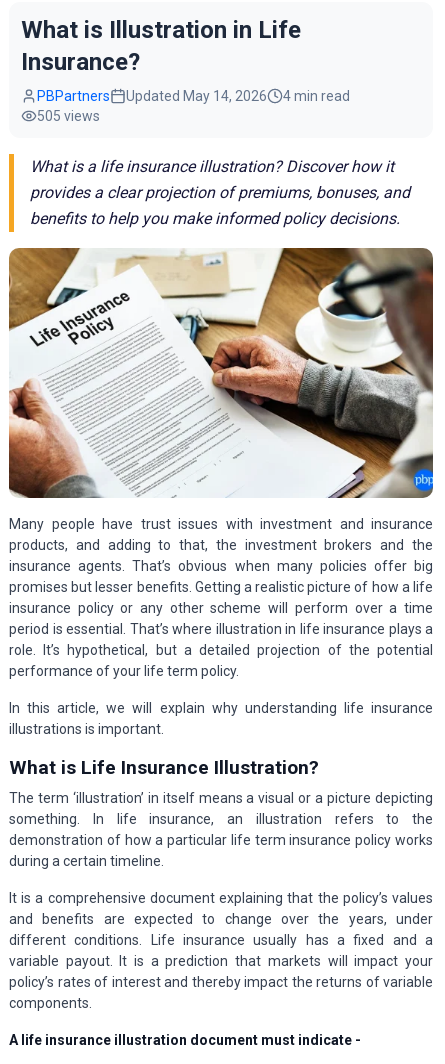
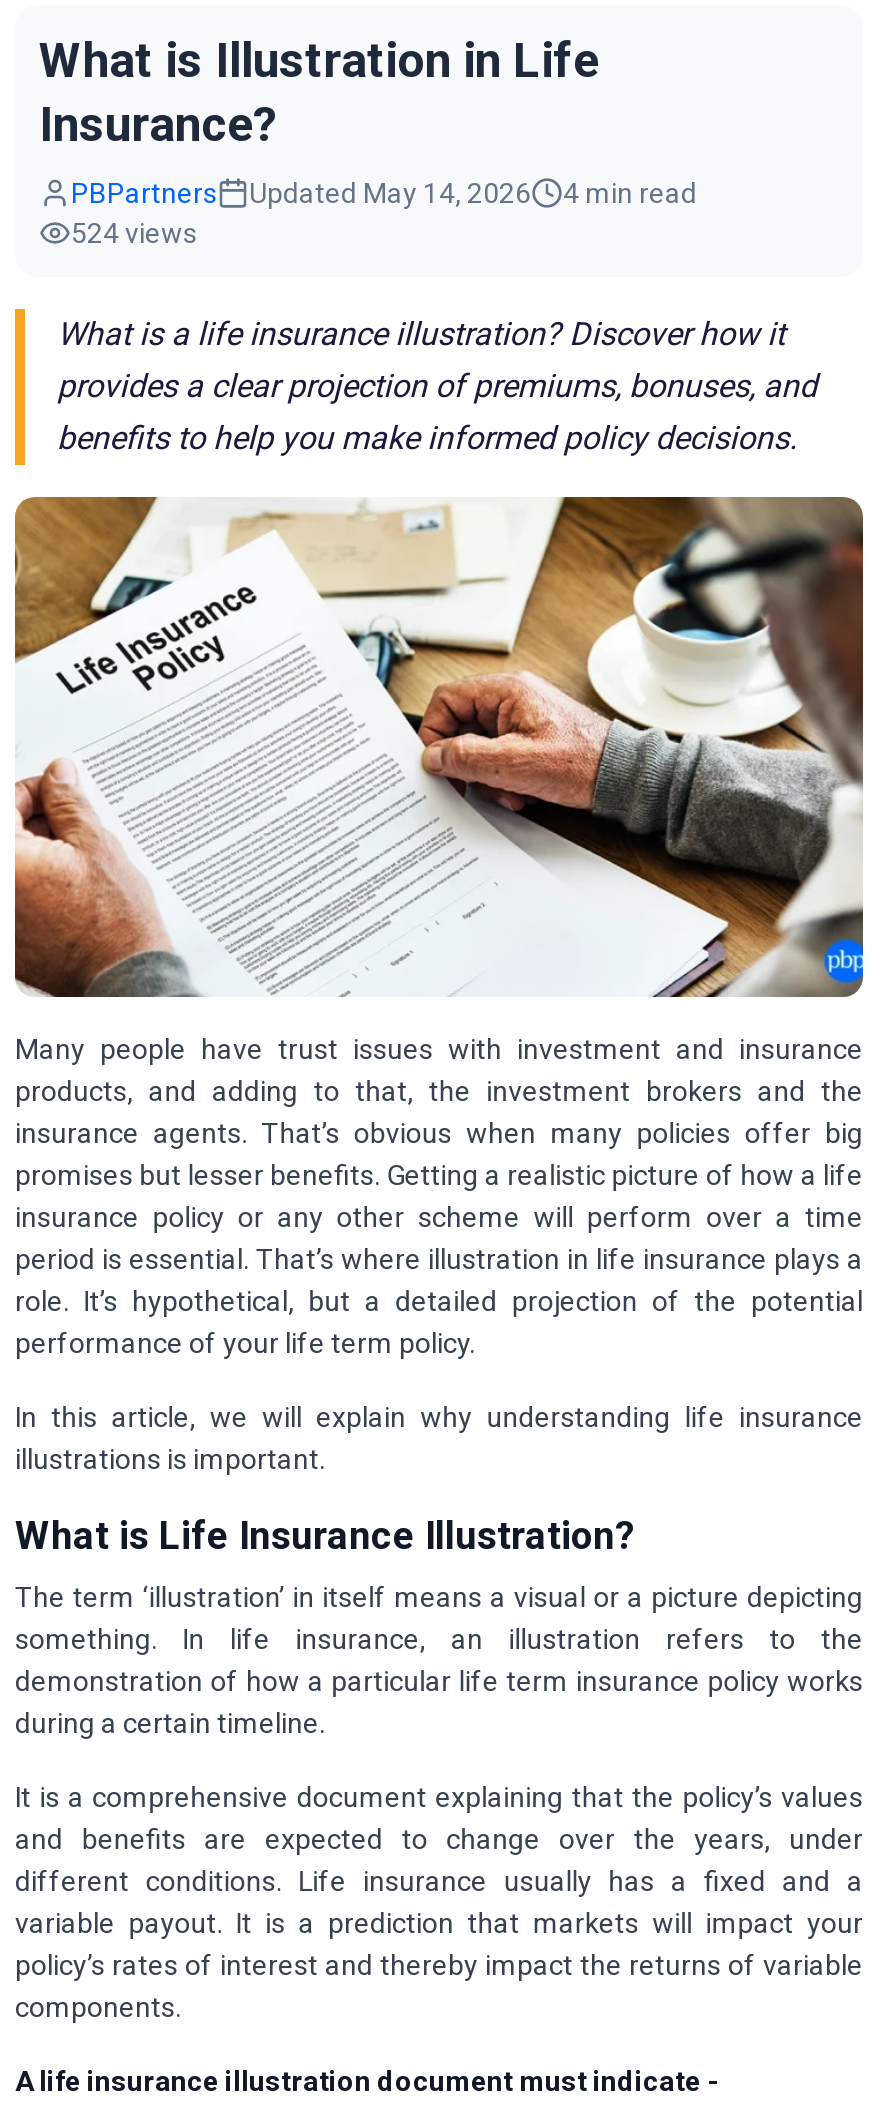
- 505 views
+ 524 views
